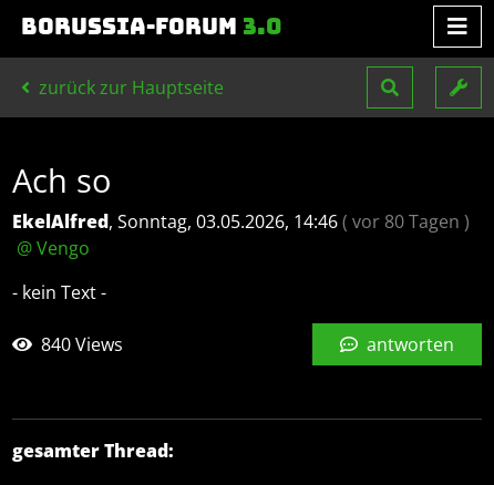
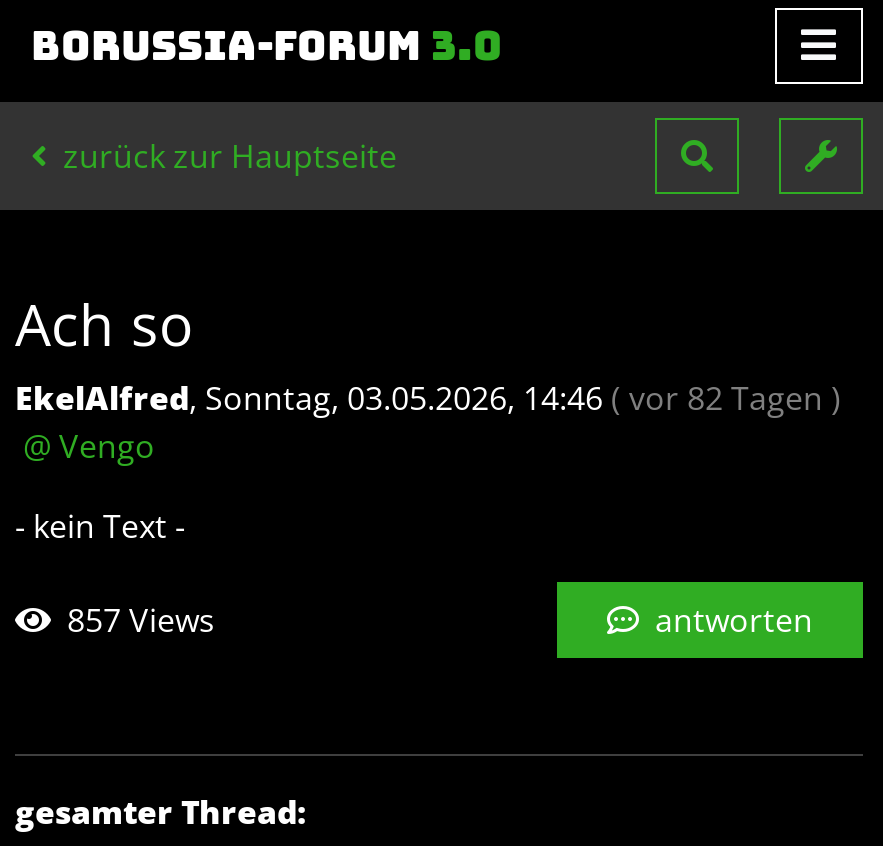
- EkelAlfred, Sonntag, 03.05.2026, 14:46 ( vor 80 Tagen )
+ EkelAlfred, Sonntag, 03.05.2026, 14:46 ( vor 82 Tagen )

- 840 Views
+ 857 Views
